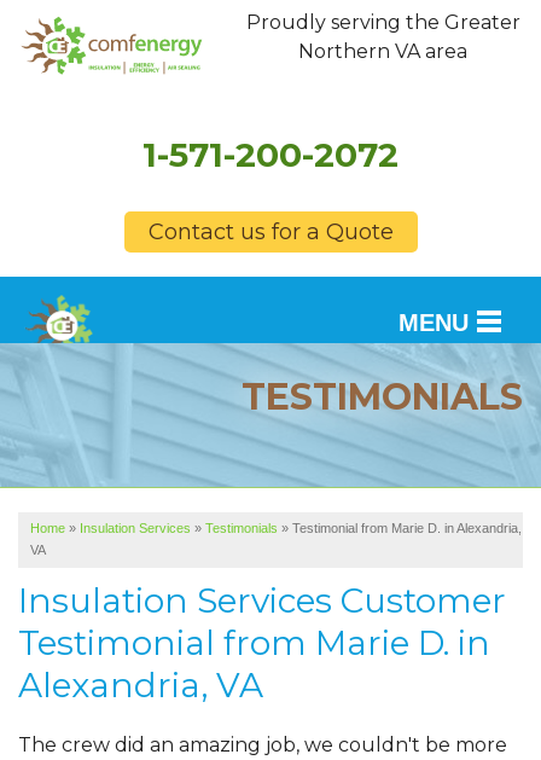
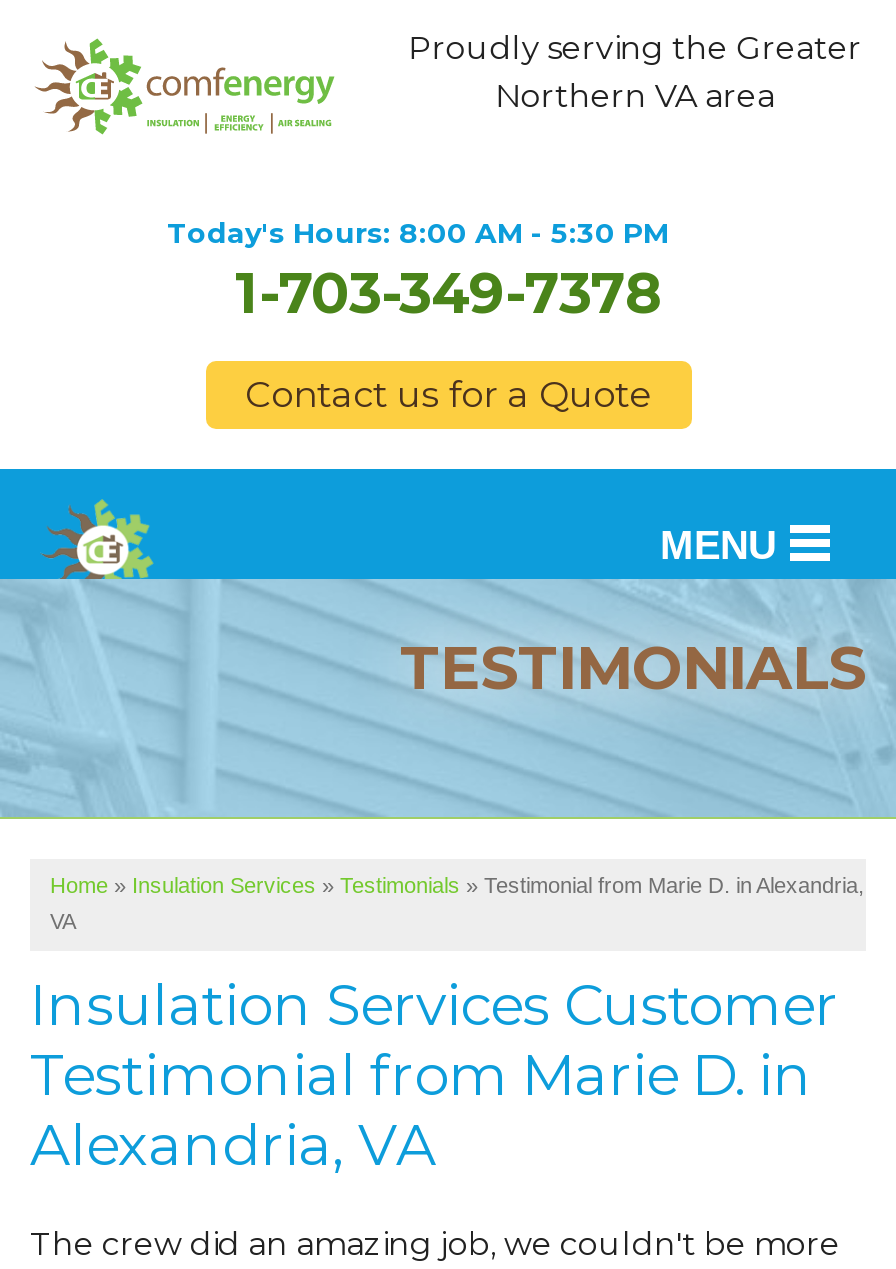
- 1-571-200-2072
+ Today's Hours: 8:00 AM - 5:30 PM
+ 1-703-349-7378
